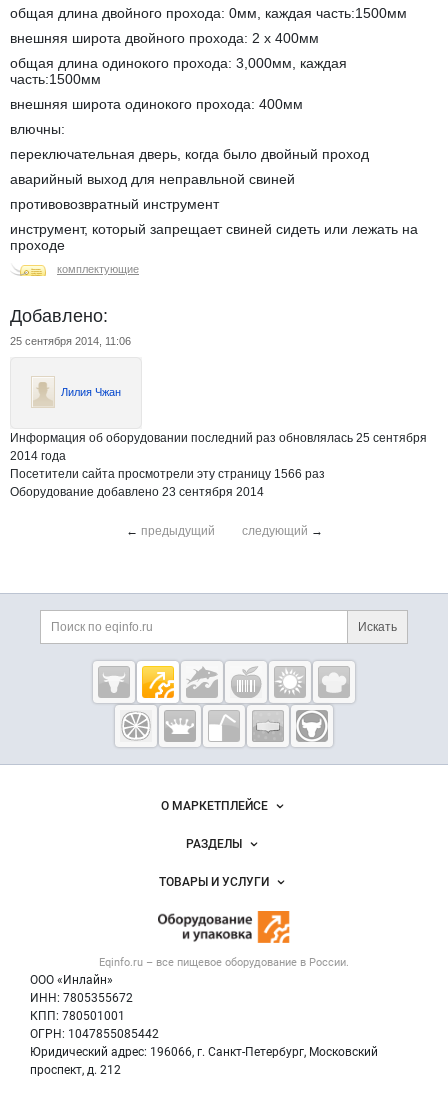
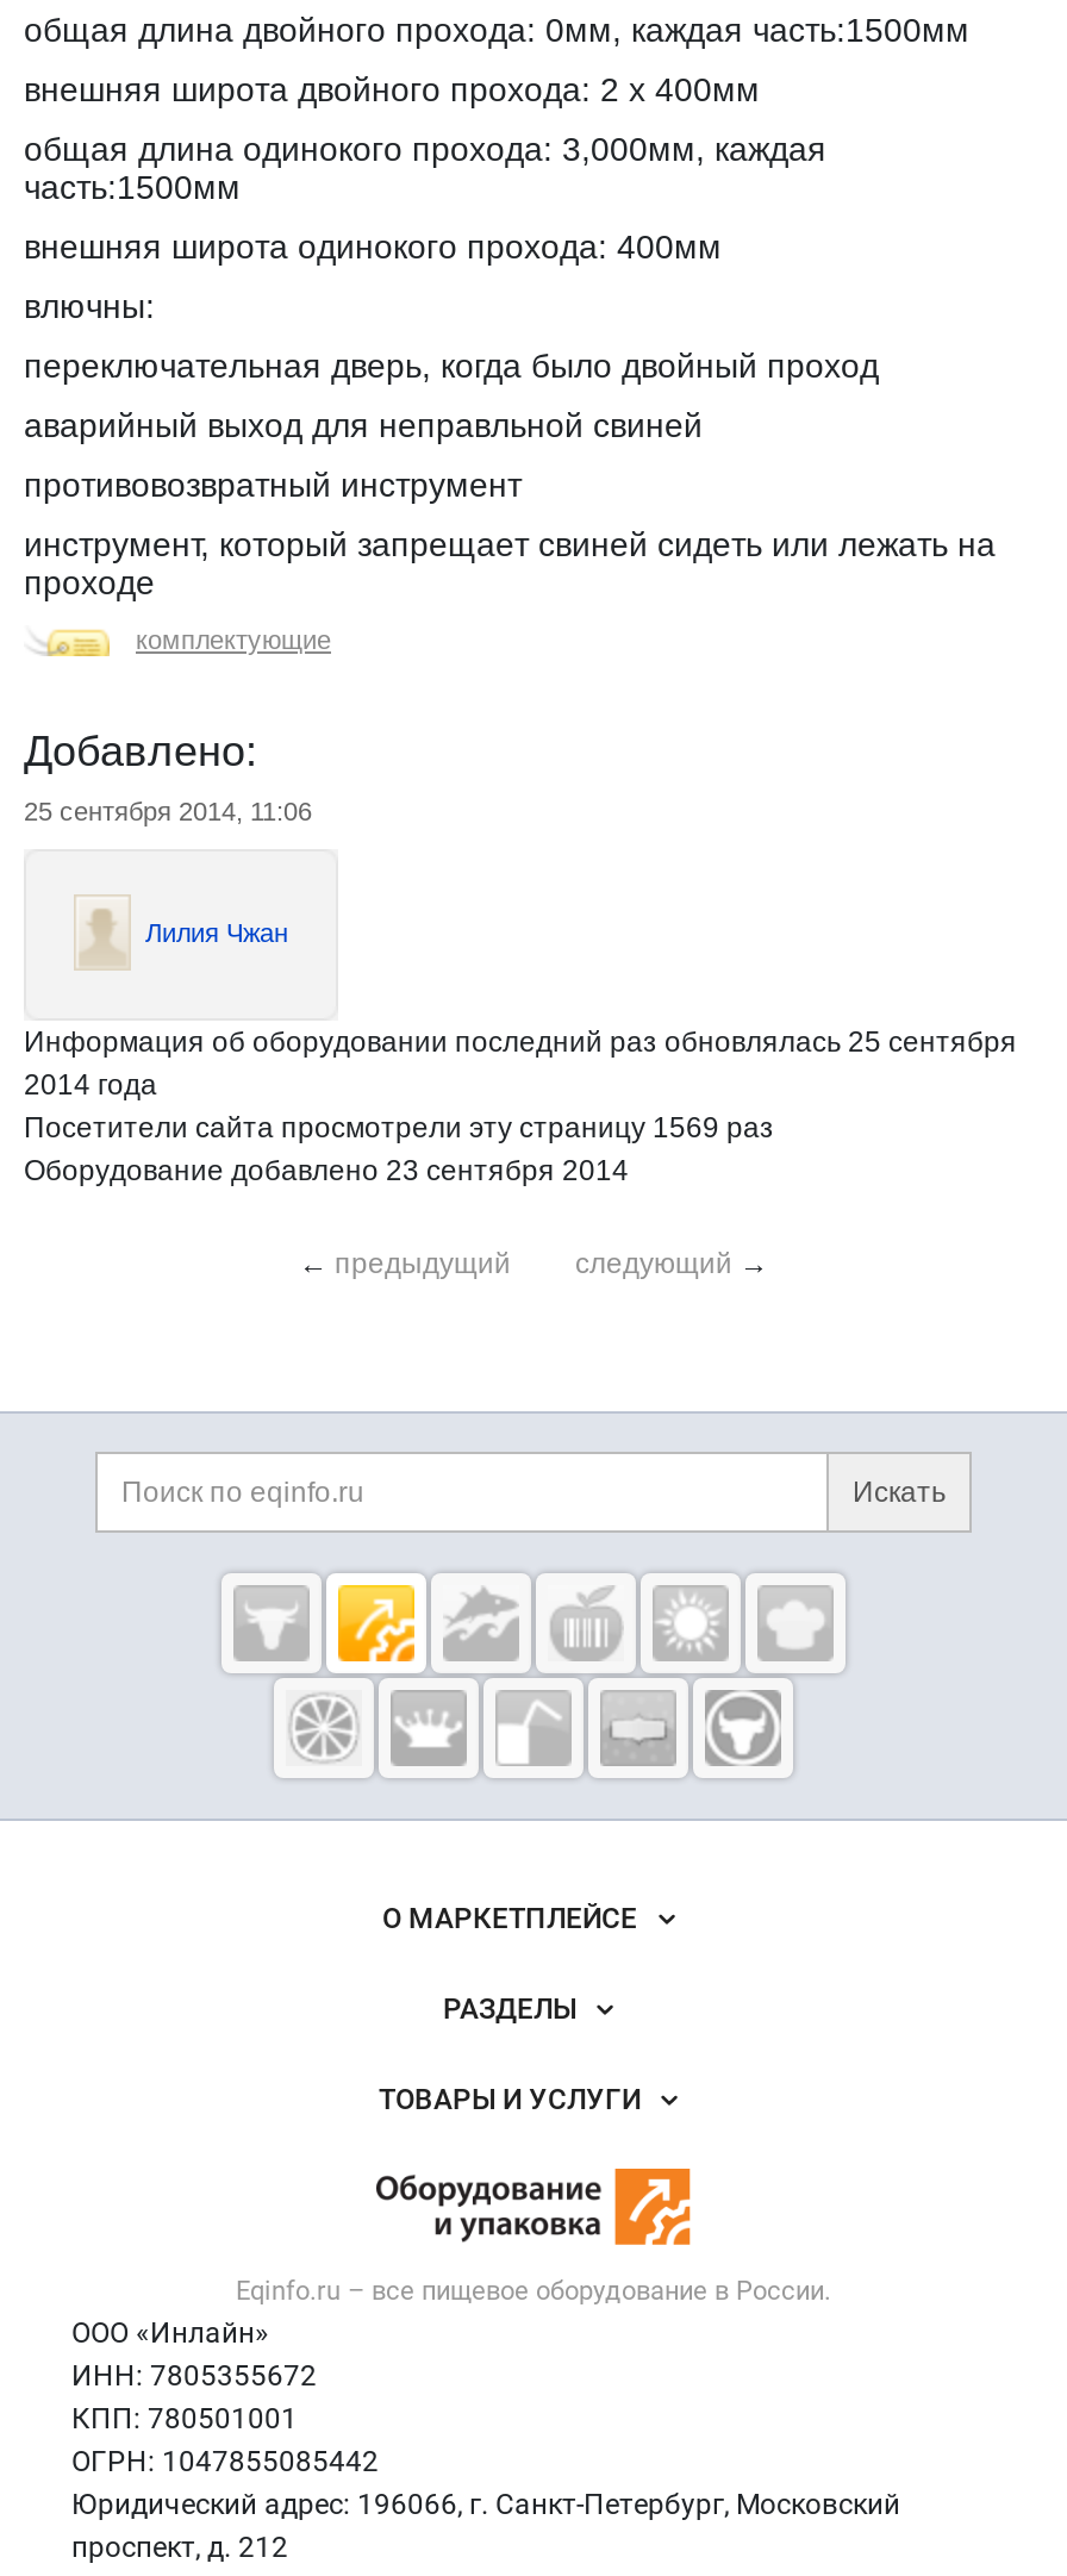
- Посетители сайта просмотрели эту страницу 1566 раз
+ Посетители сайта просмотрели эту страницу 1569 раз
